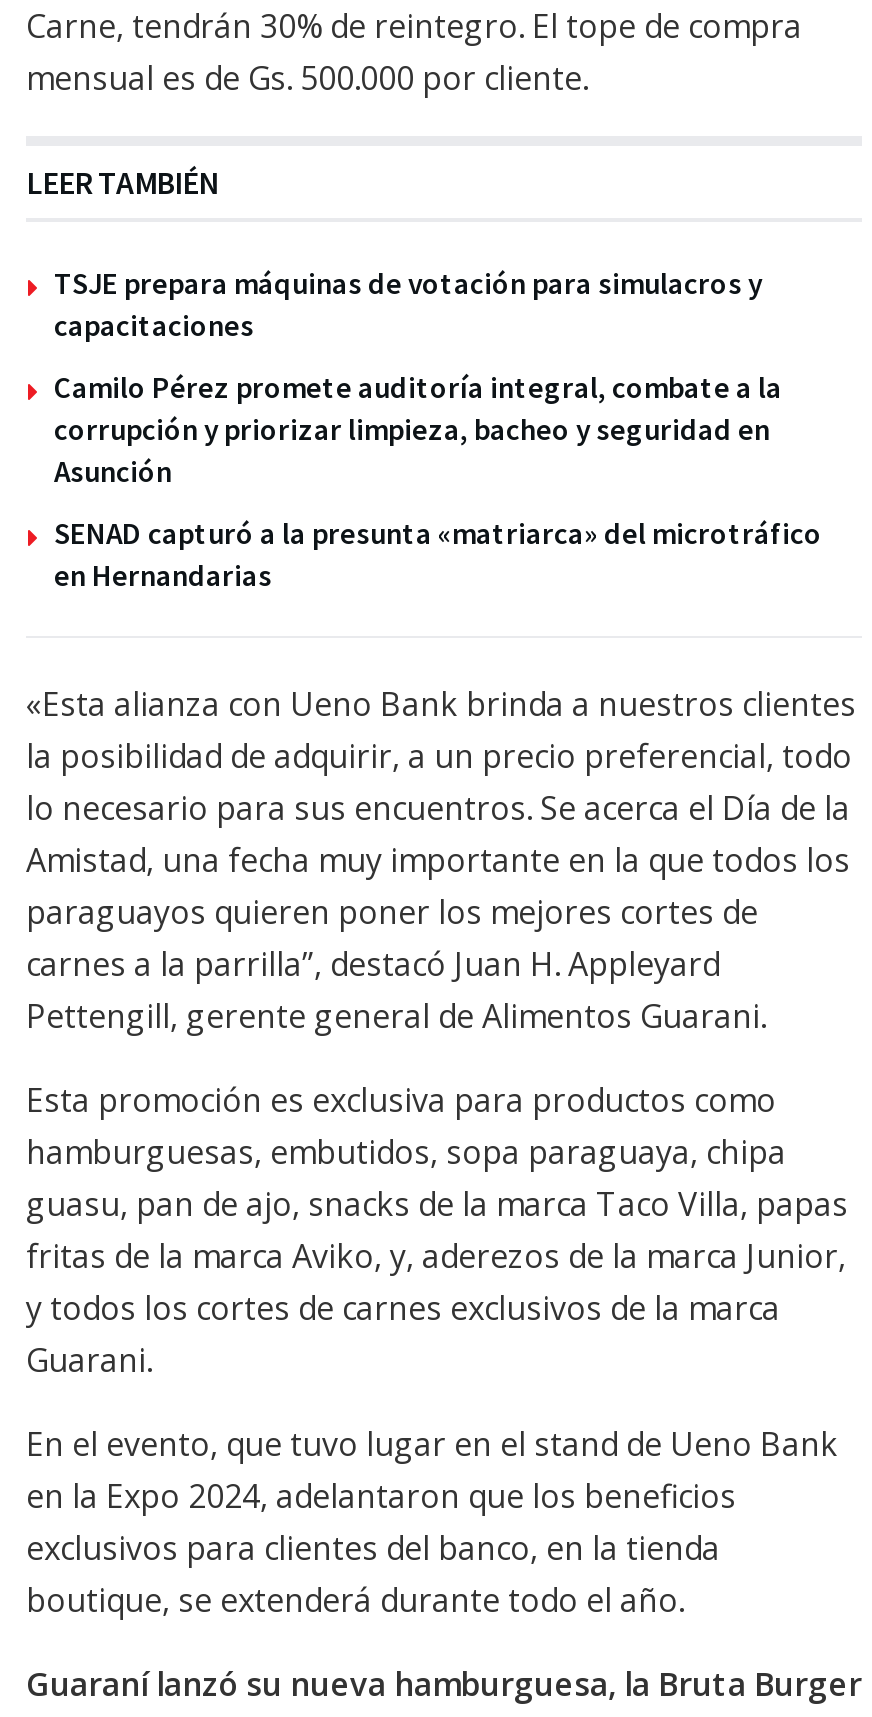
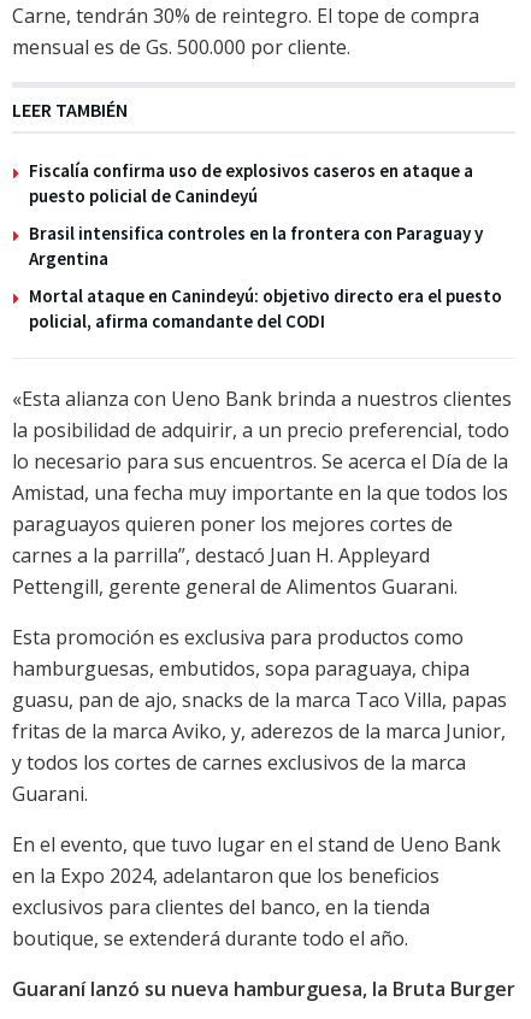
- TSJE prepara máquinas de votación para simulacros y
- capacitaciones
+ Fiscalía confirma uso de explosivos caseros en ataque a
+ puesto policial de Canindeyú

- Camilo Pérez promete auditoría integral, combate a la
- corrupción y priorizar limpieza, bacheo y seguridad en
- Asunción
+ Brasil intensifica controles en la frontera con Paraguay y
+ Argentina

- SENAD capturó a la presunta «matriarca» del microtráfico
- en Hernandarias
+ Mortal ataque en Canindeyú: objetivo directo era el puesto
+ policial, afirma comandante del CODI
